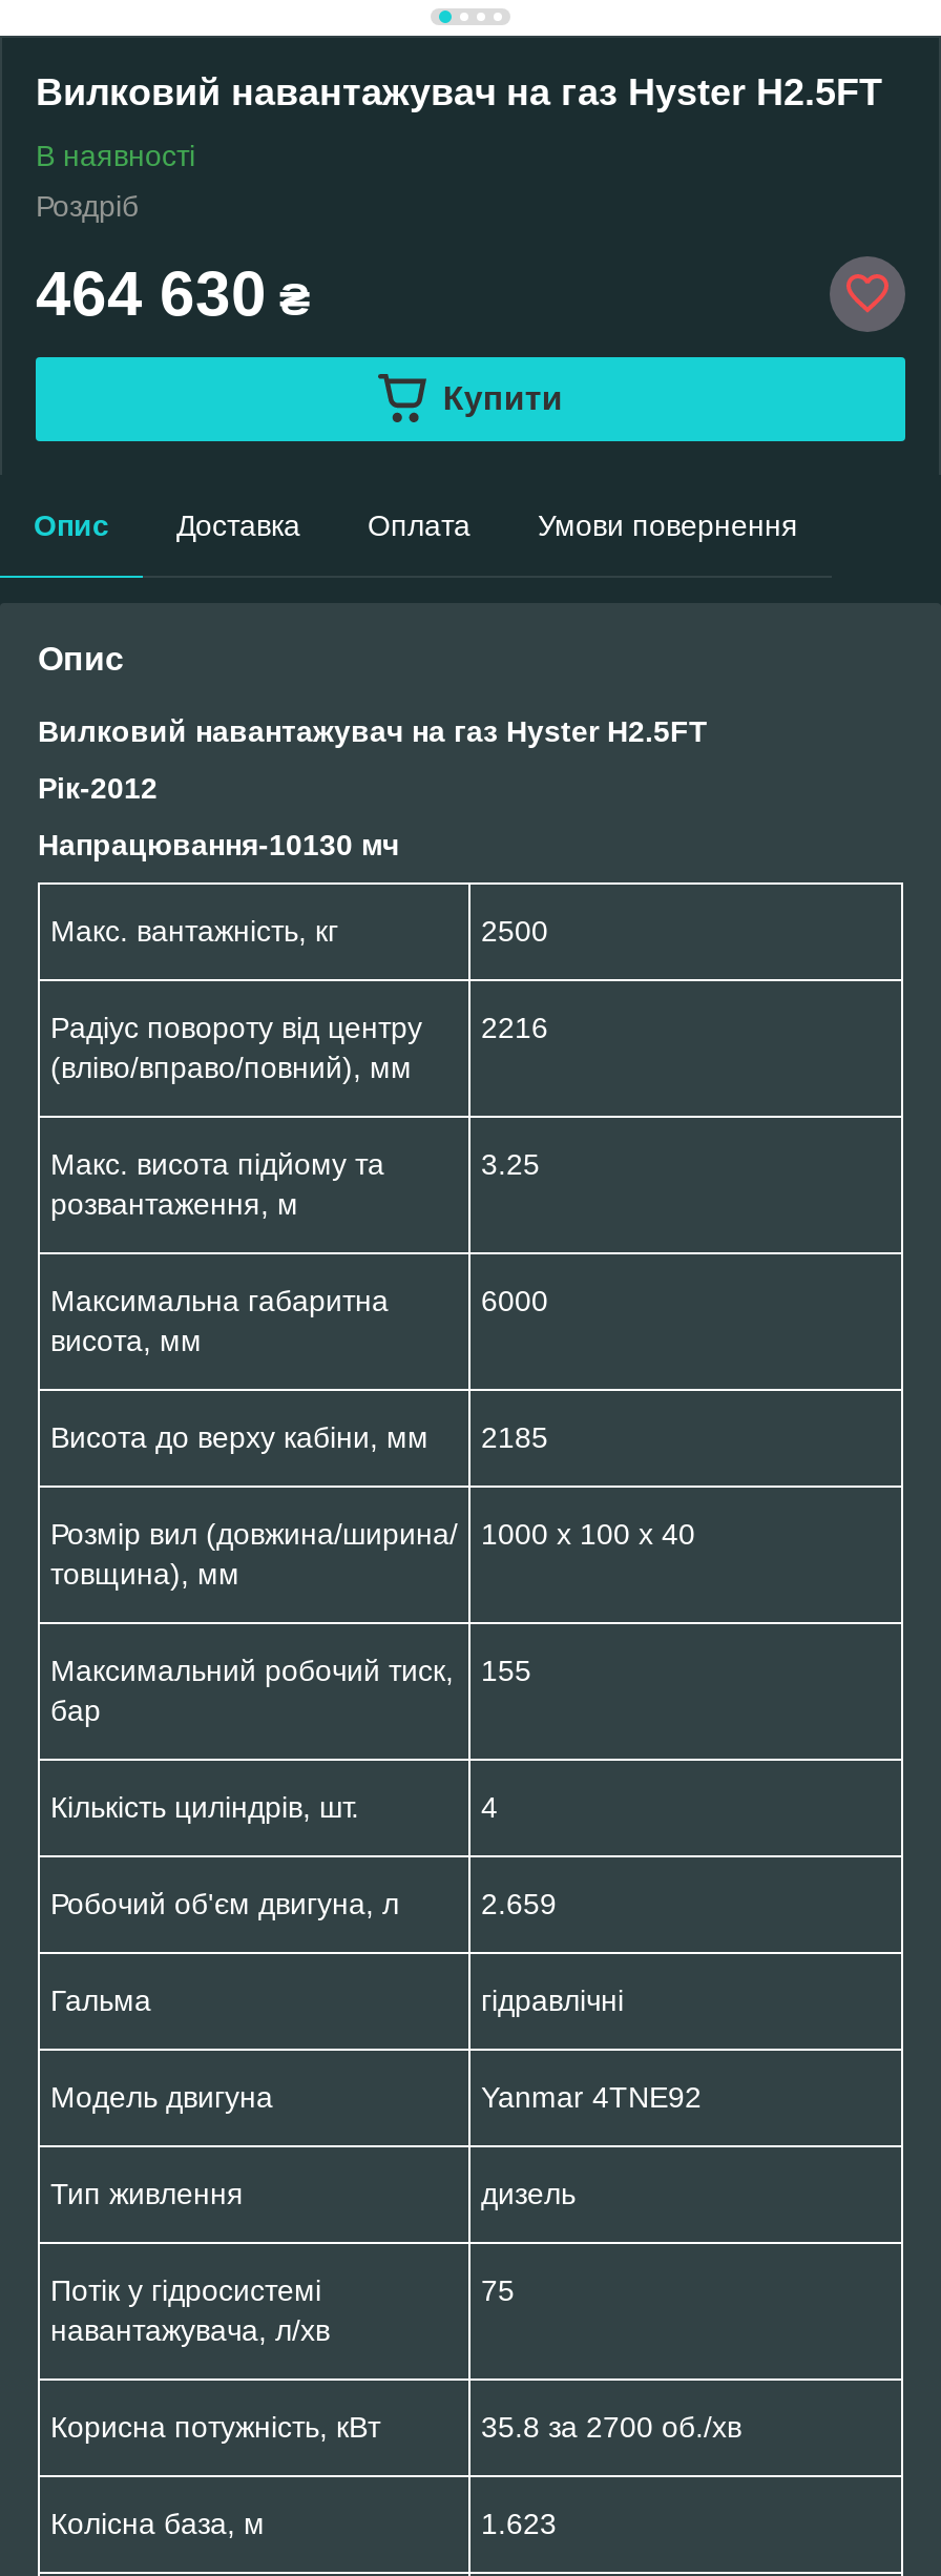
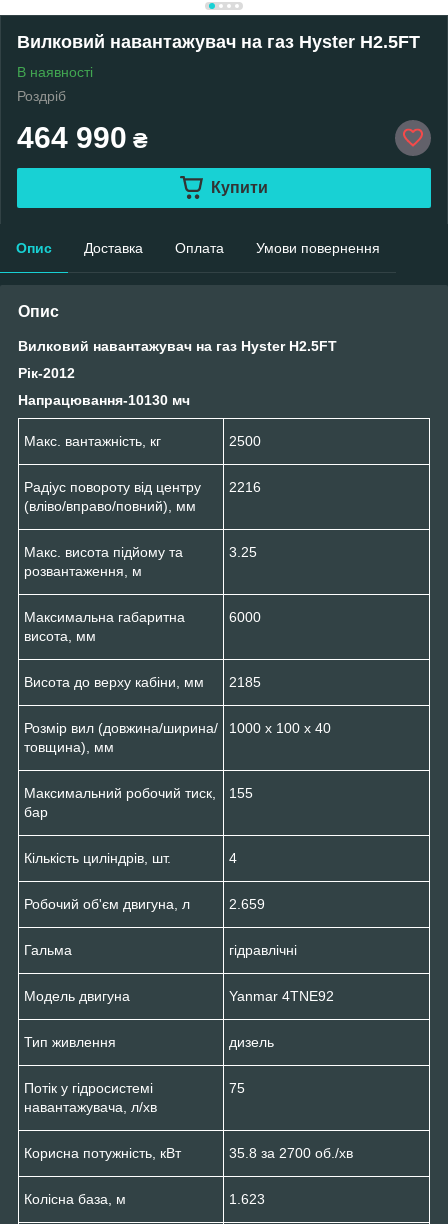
- 464 630 ₴
+ 464 990 ₴
